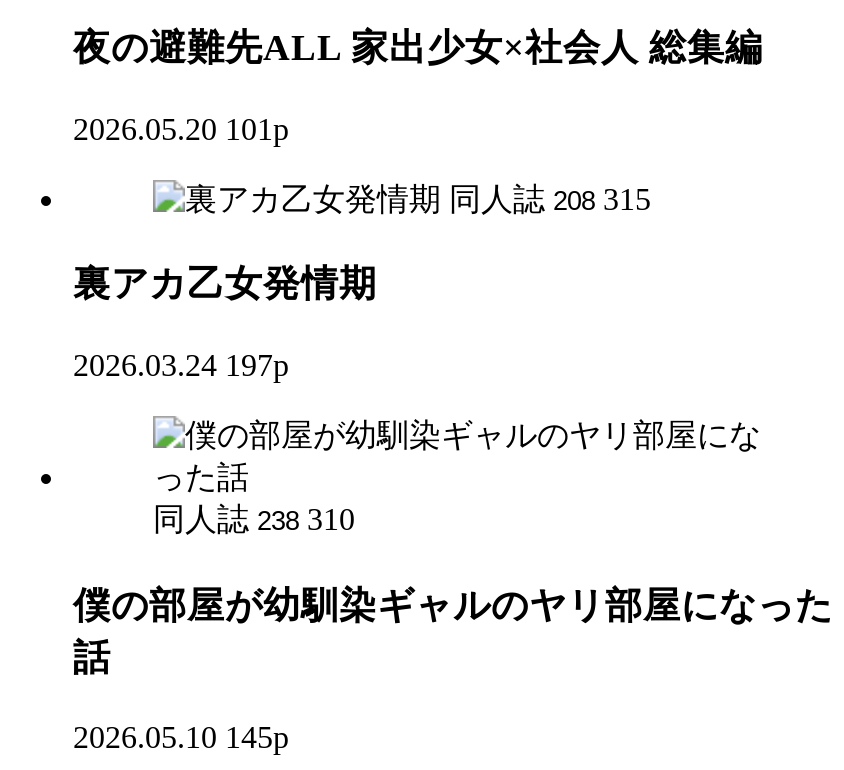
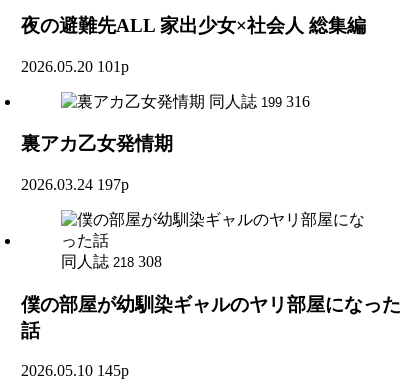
- 同人誌 208 315
+ 同人誌 199 316

- 同人誌 238 310
+ 同人誌 218 308
